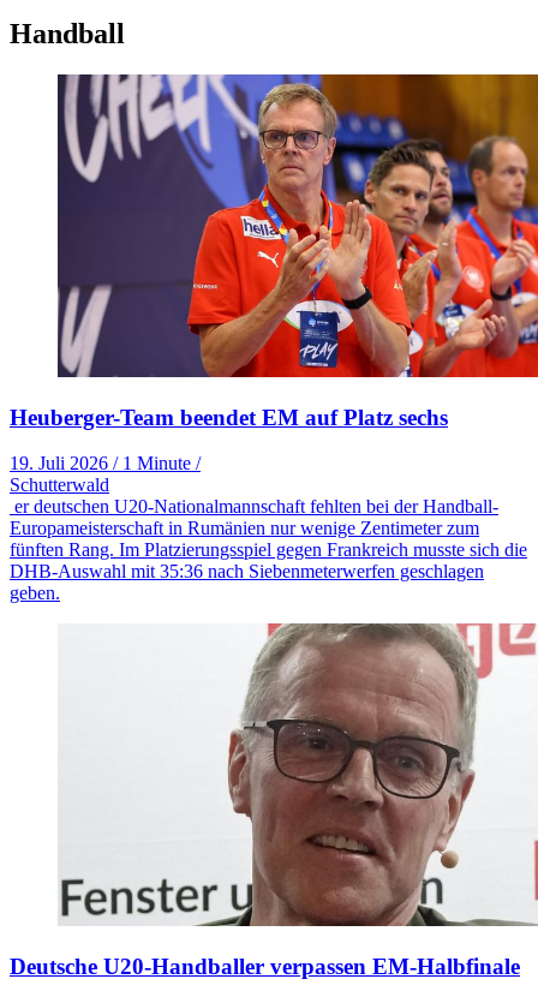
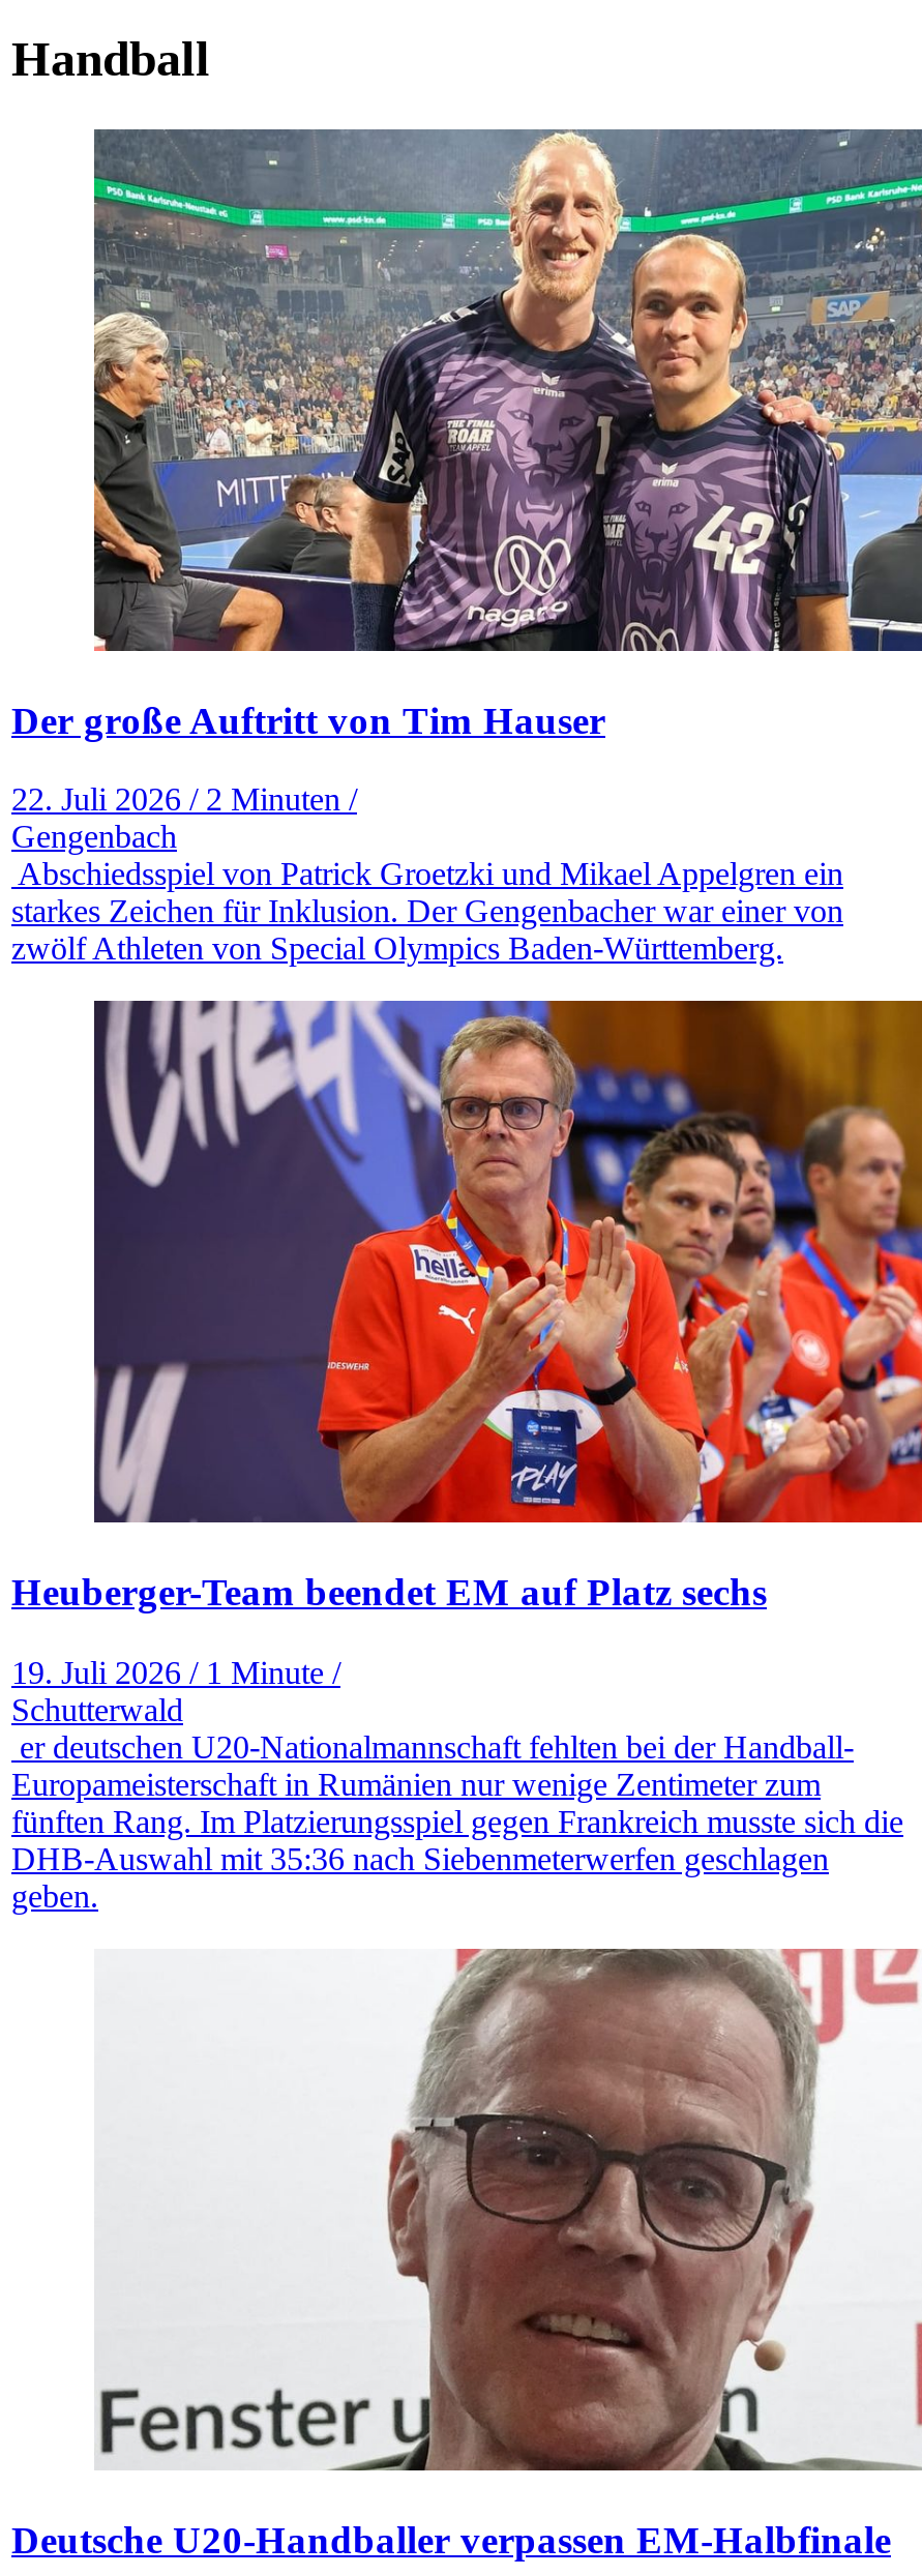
+ [image]
+ Der große Auftritt von Tim Hauser
+ 22. Juli 2026 / 2 Minuten /
+ Gengenbach
+ Abschiedsspiel von Patrick Groetzki und Mikael Appelgren ein
+ starkes Zeichen für Inklusion. Der Gengenbacher war einer von
+ zwölf Athleten von Special Olympics Baden-Württemberg.
